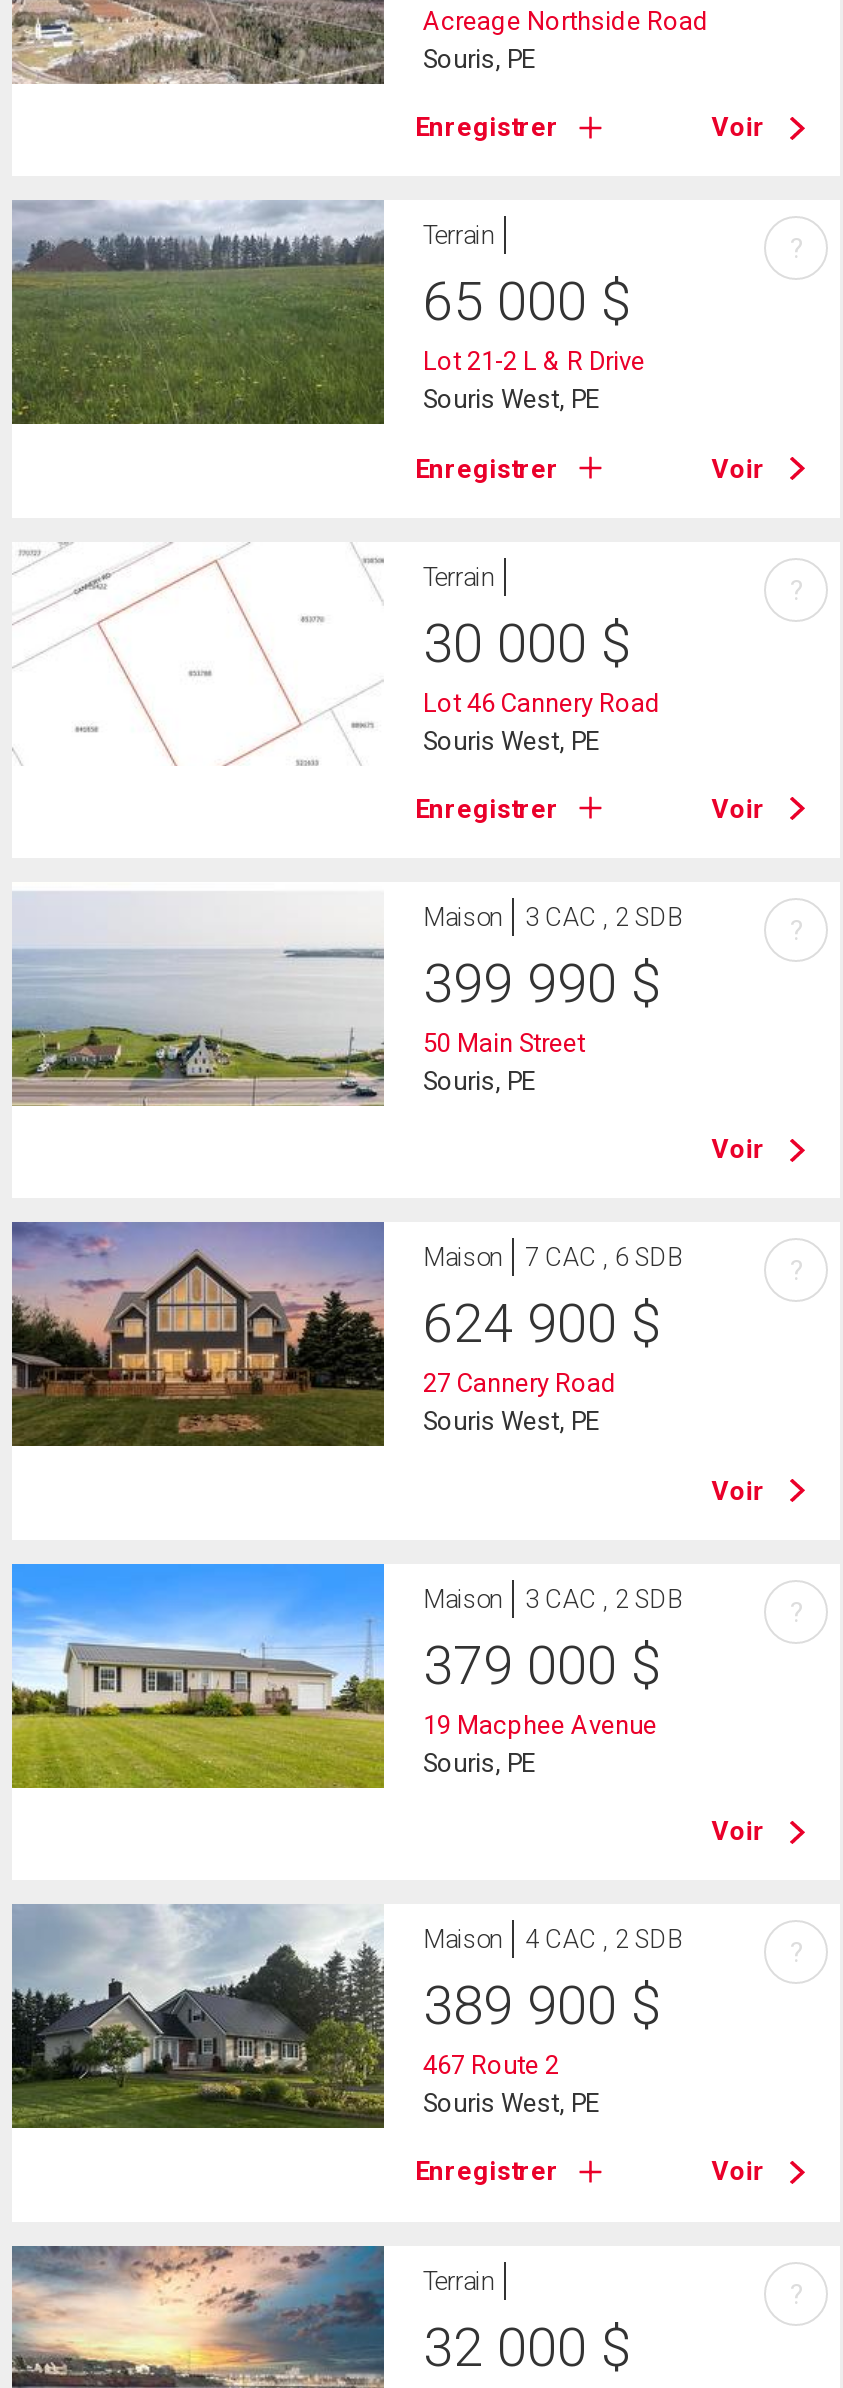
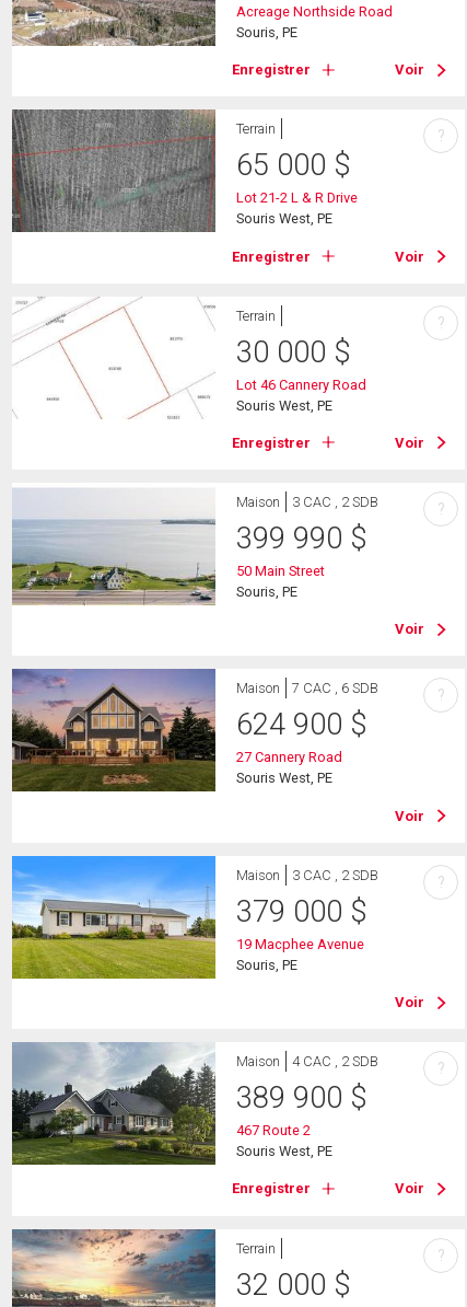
- [image]
+ [image]
